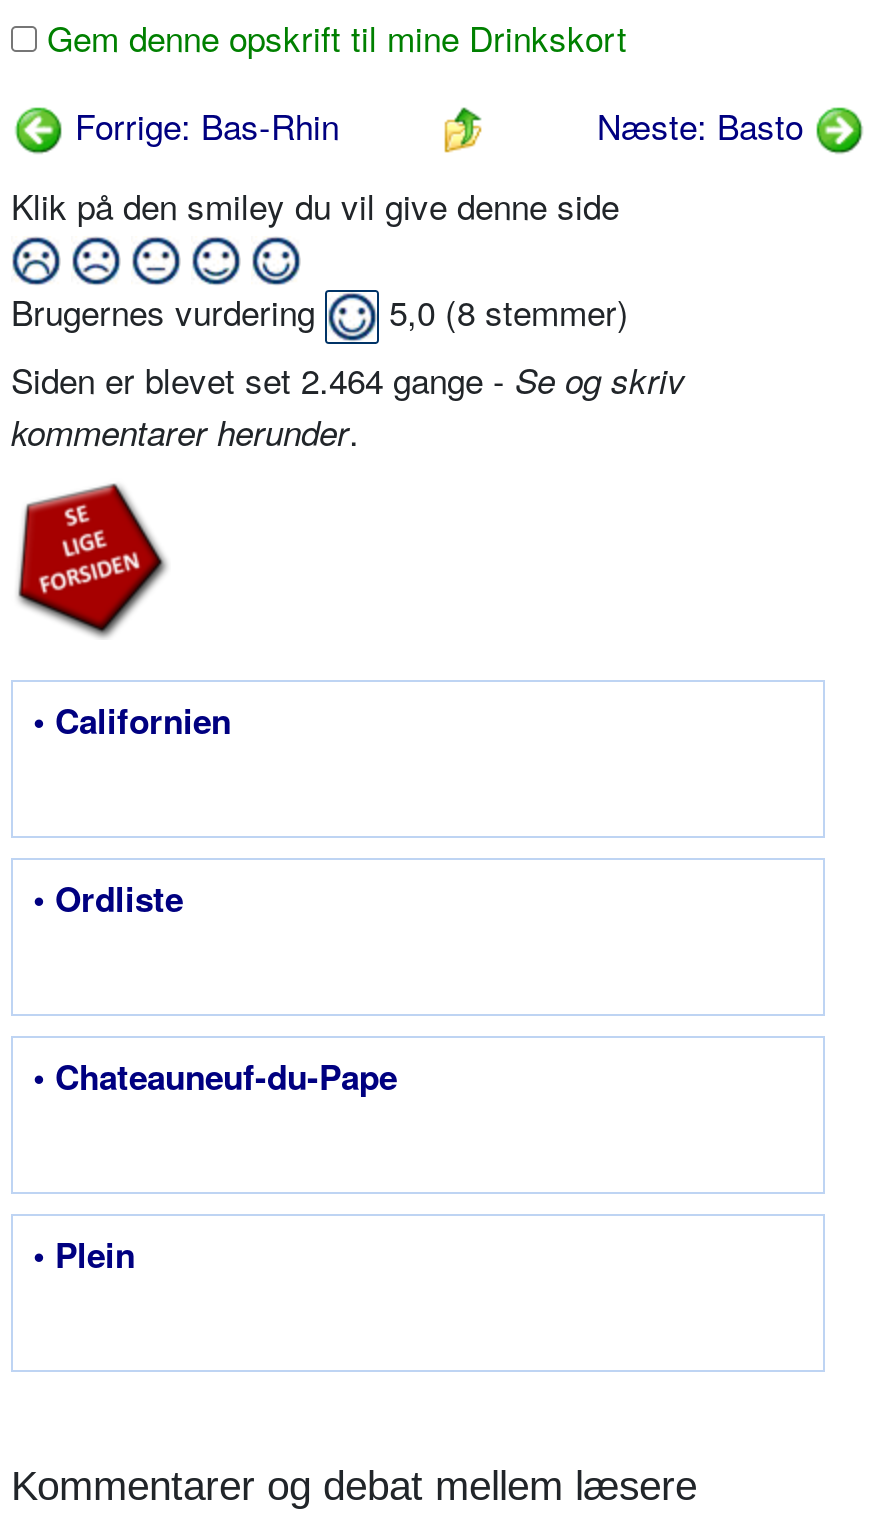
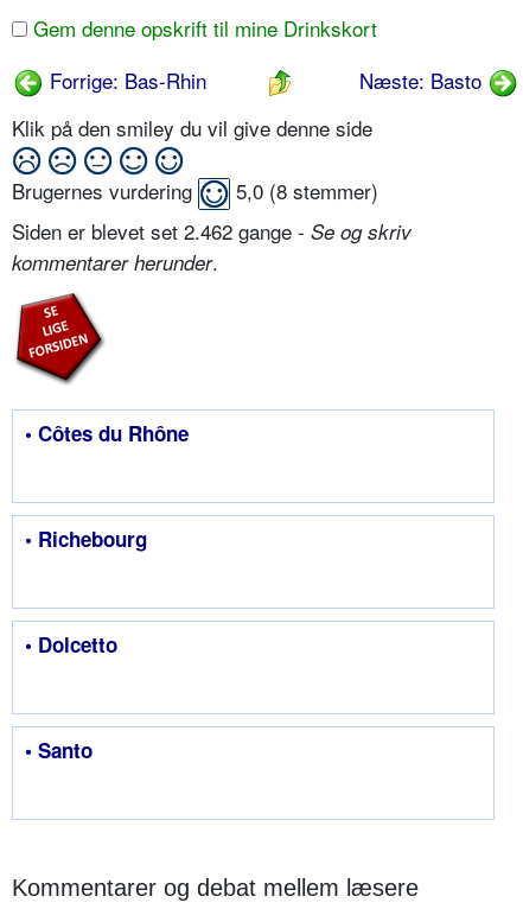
- Siden er blevet set 2.464 gange - Se og skriv
+ Siden er blevet set 2.462 gange - Se og skriv

- • Californien
+ • Côtes du Rhône

- • Ordliste
+ • Richebourg

- • Chateauneuf-du-Pape
+ • Dolcetto

- • Plein
+ • Santo
